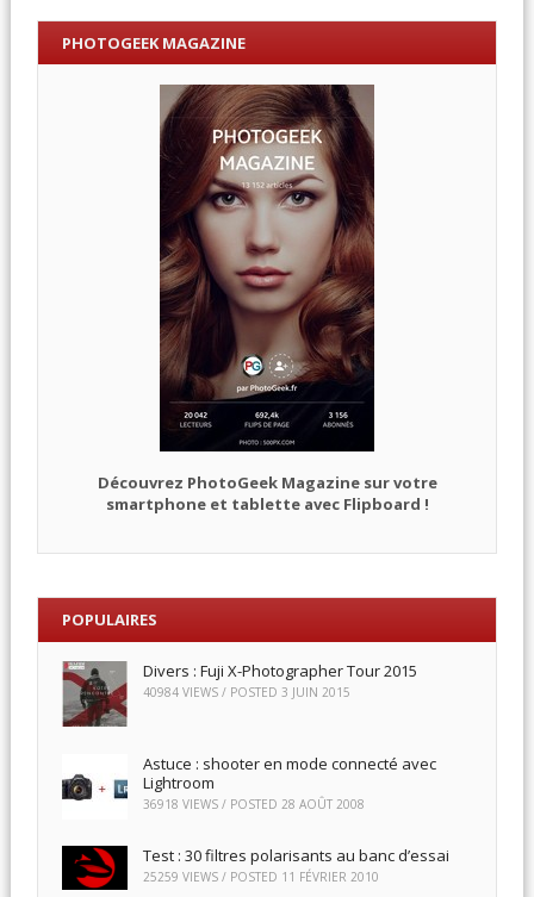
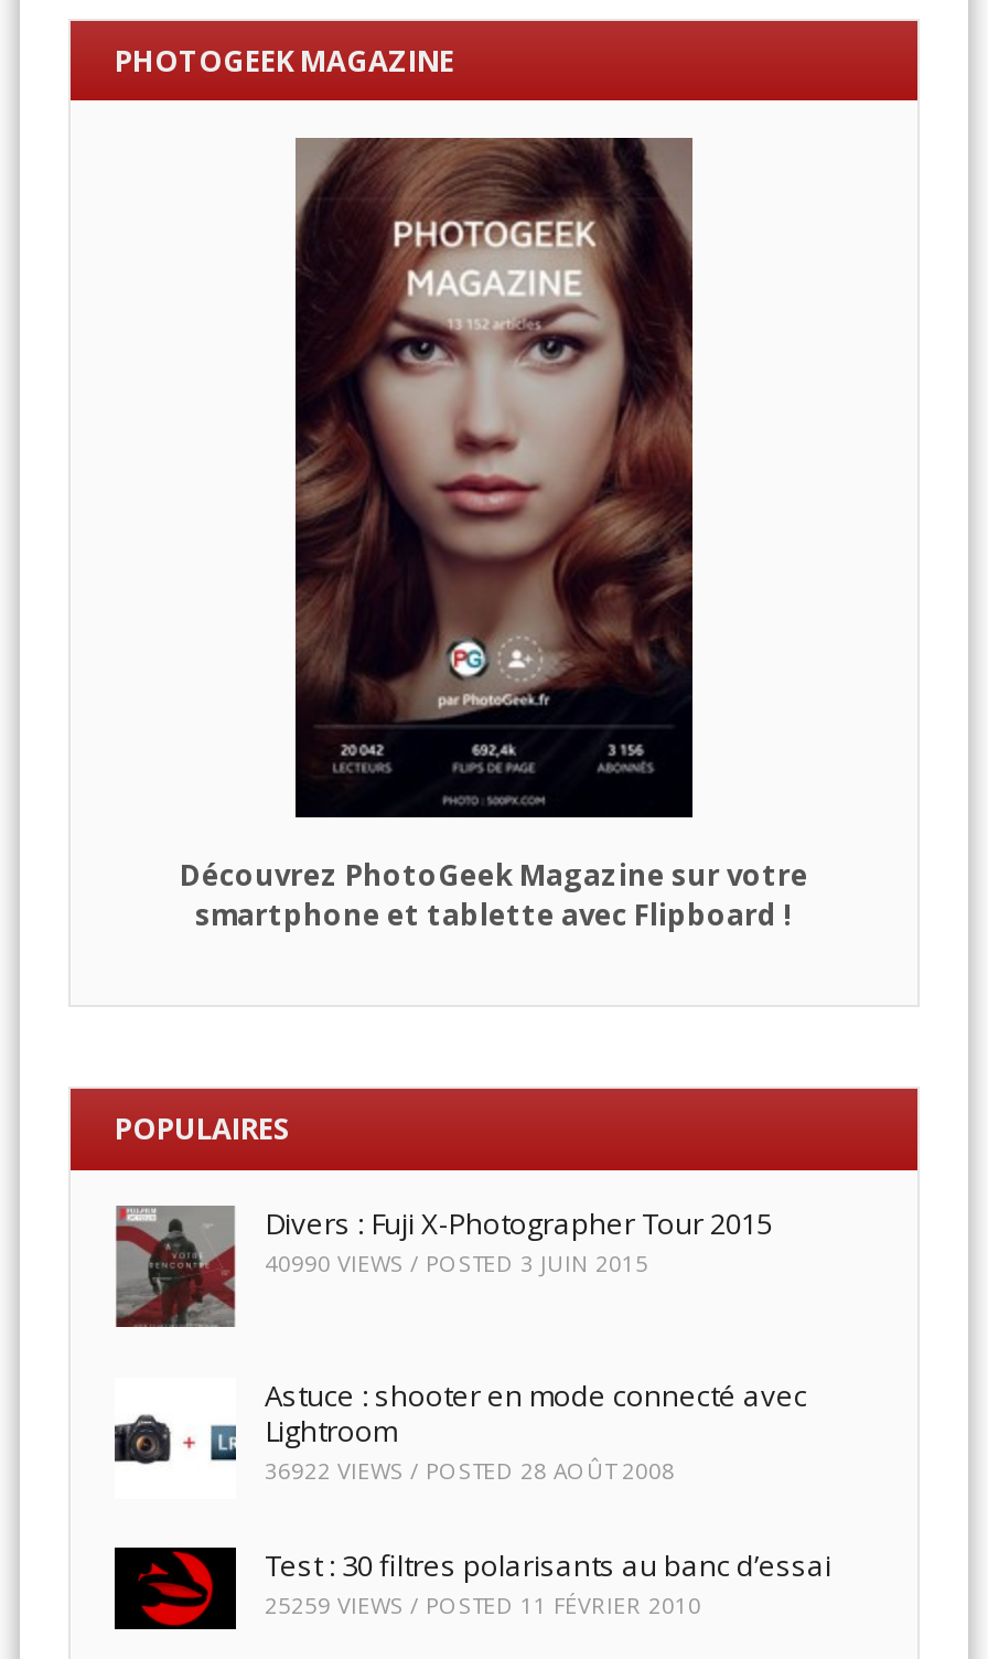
- 40984 VIEWS / POSTED 3 JUIN 2015
+ 40990 VIEWS / POSTED 3 JUIN 2015

- 36918 VIEWS / POSTED 28 AOÛT 2008
+ 36922 VIEWS / POSTED 28 AOÛT 2008
